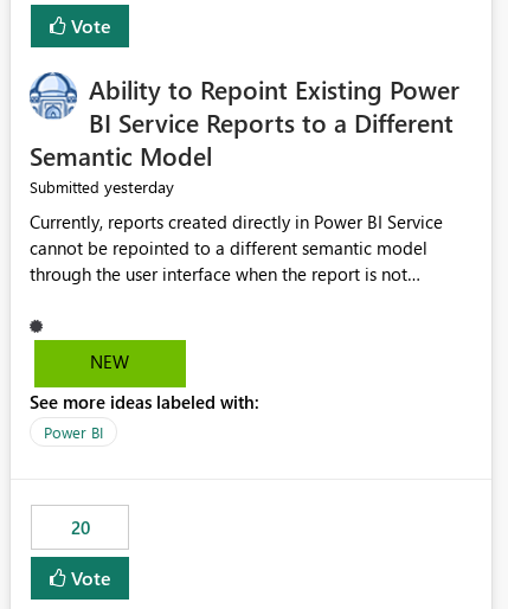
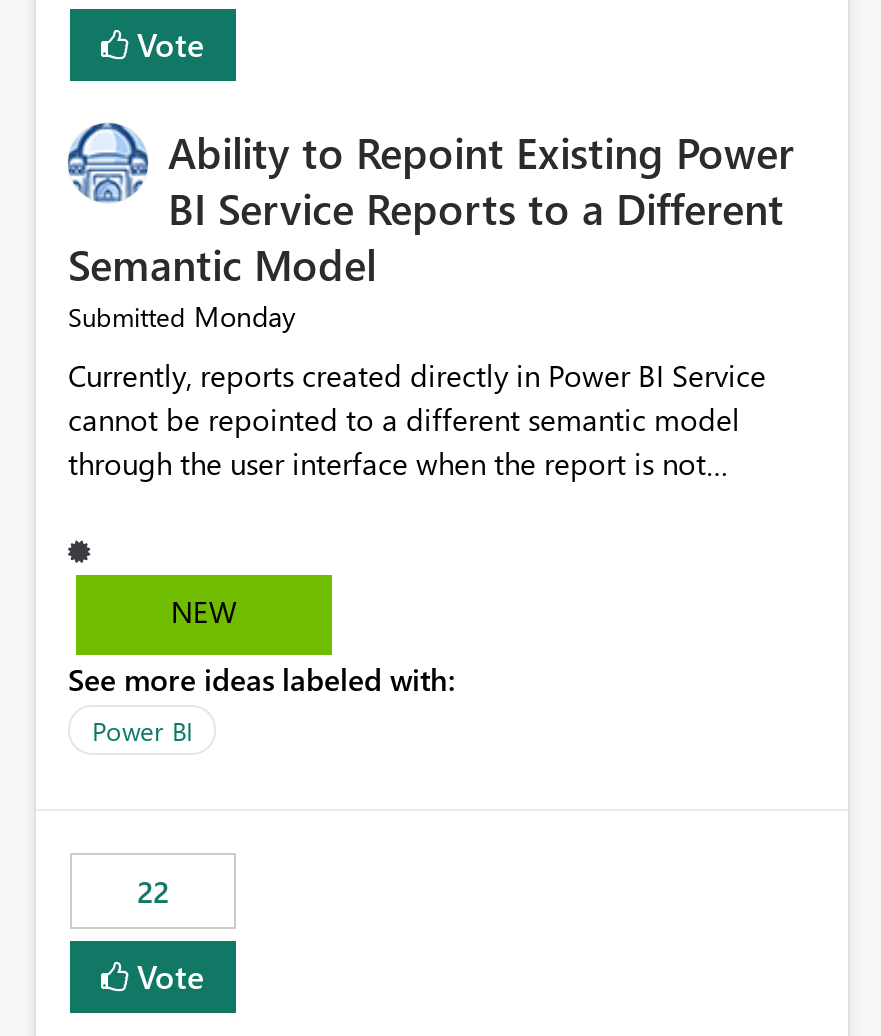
- Submitted yesterday
+ Submitted Monday

- 20
+ 22
